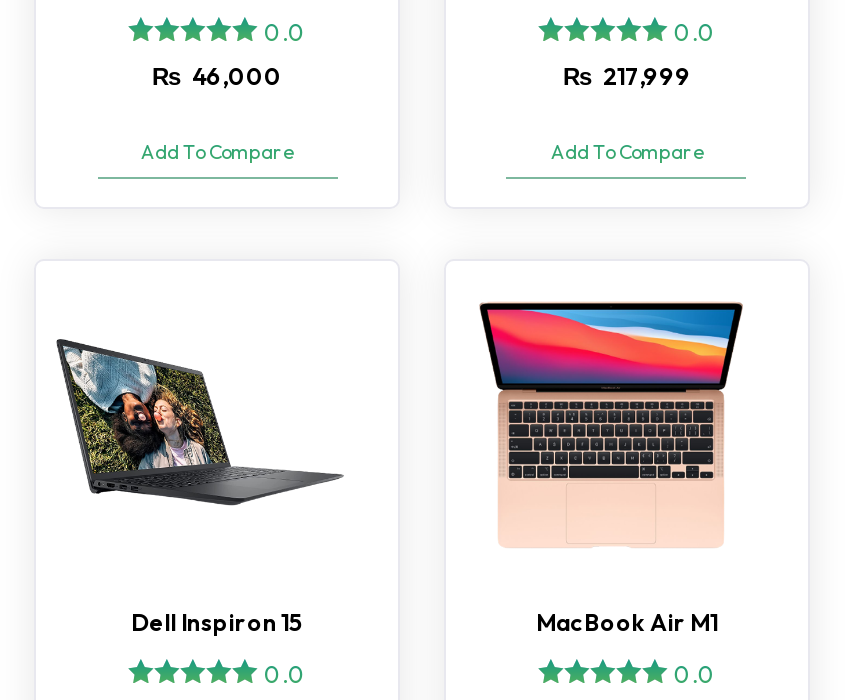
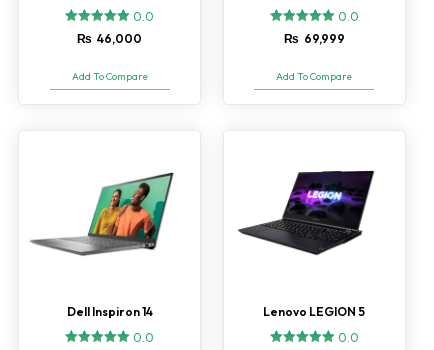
- ₨ 217,999
+ ₨ 69,999

- [image]
- MacBook Air M1
+ [image]
+ Lenovo LEGION 5

- [image]
+ [image]

- Dell Inspiron 15
+ Dell Inspiron 14
